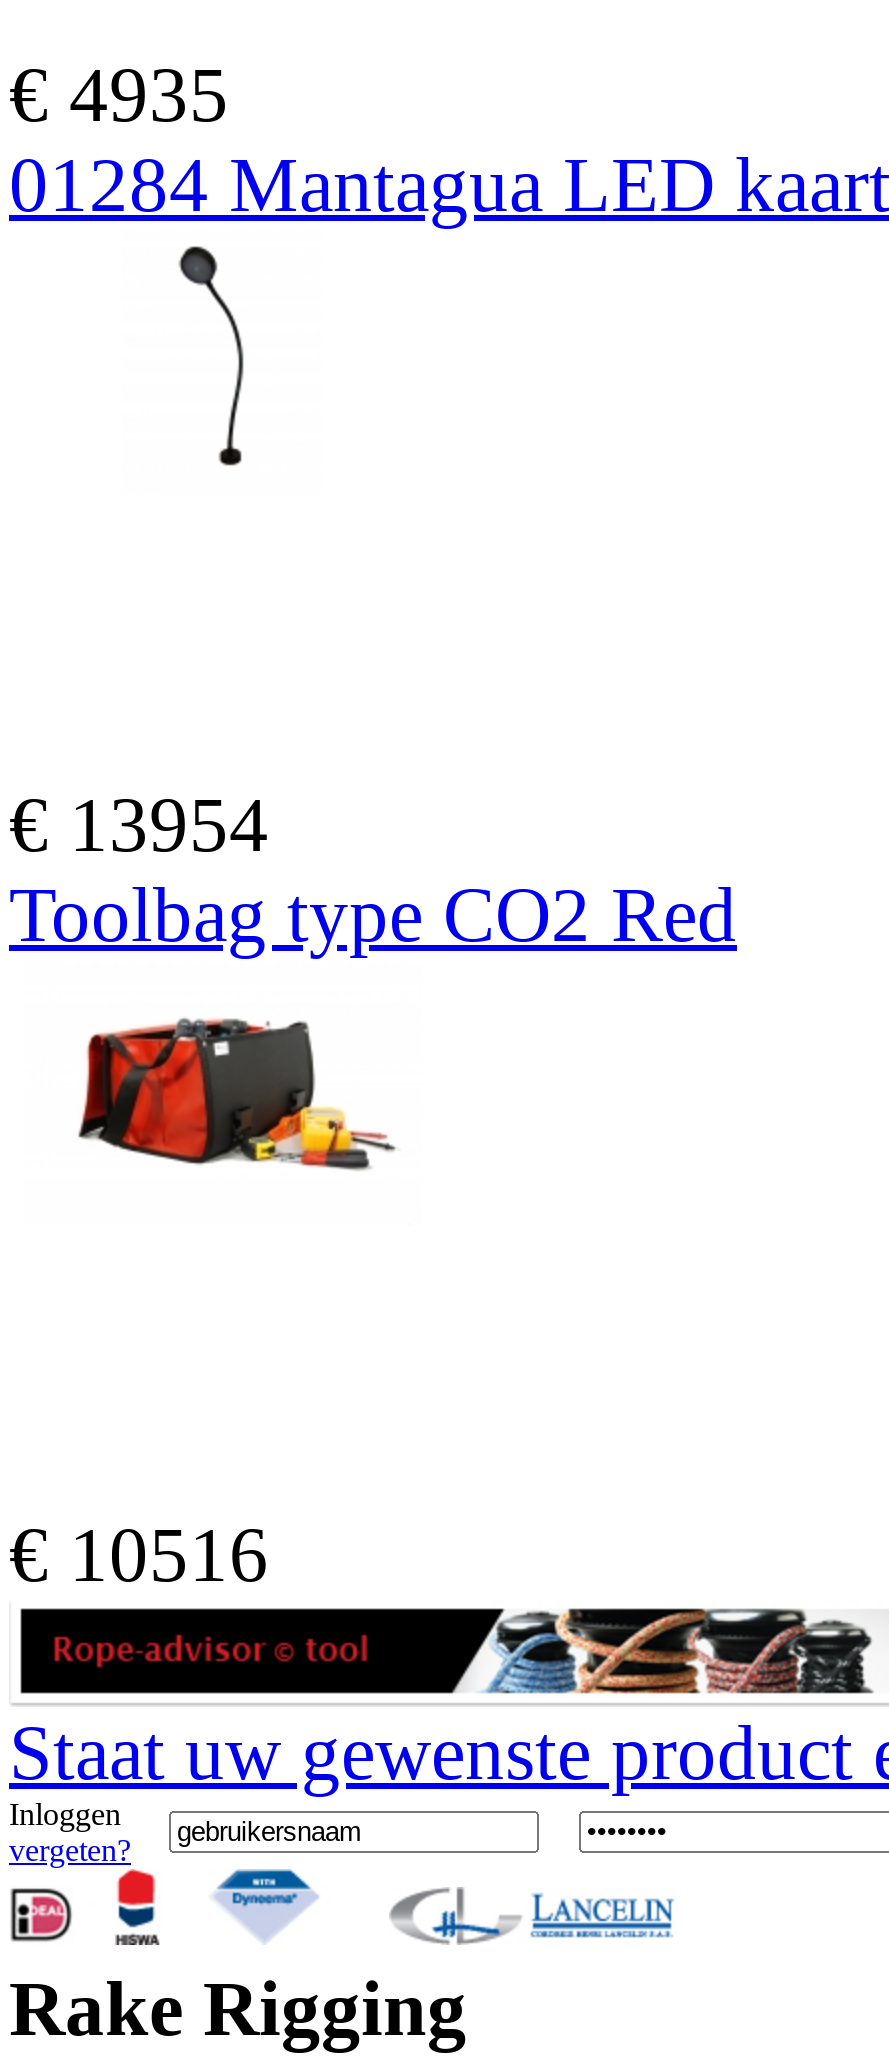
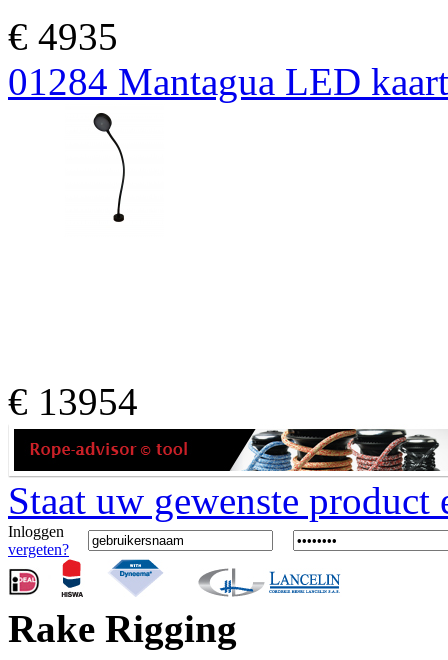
- Toolbag type CO2 Red

- [image]

- €10516
